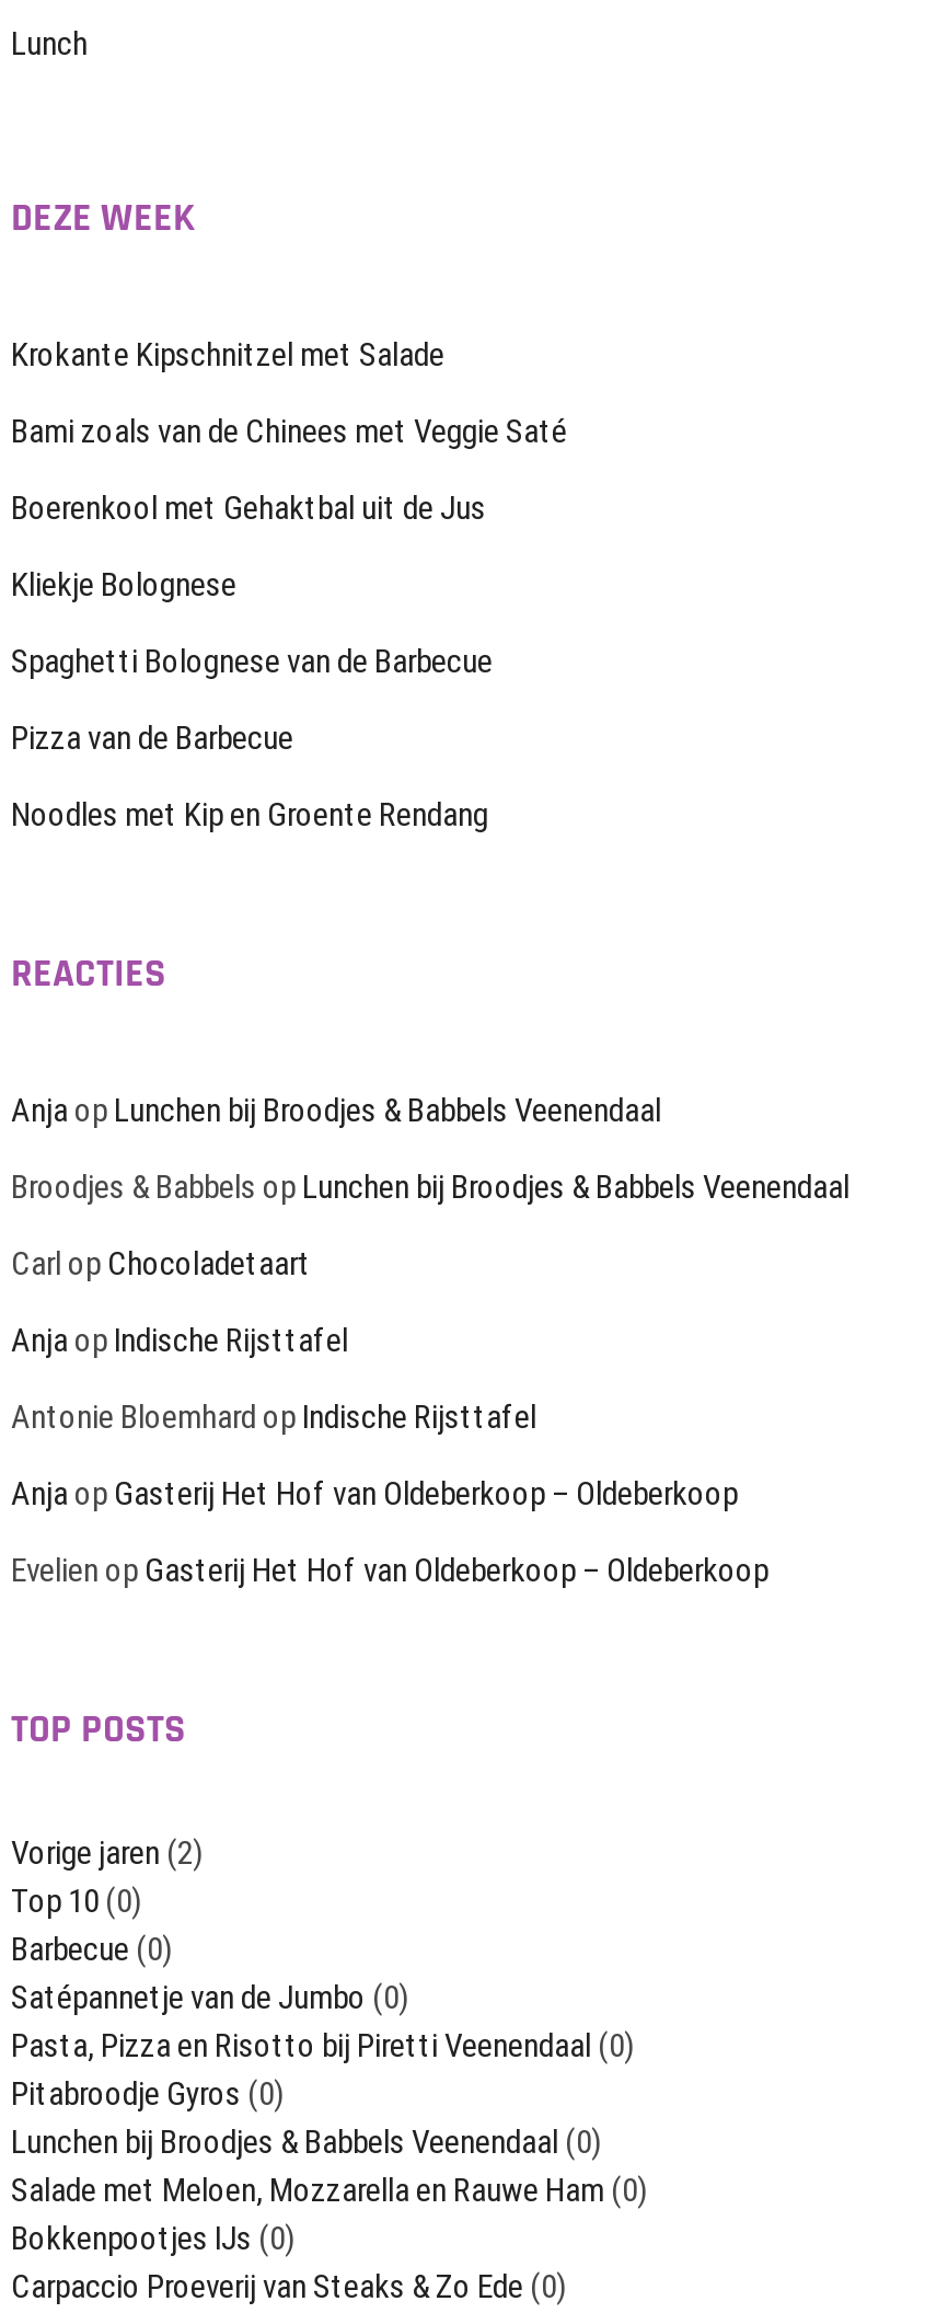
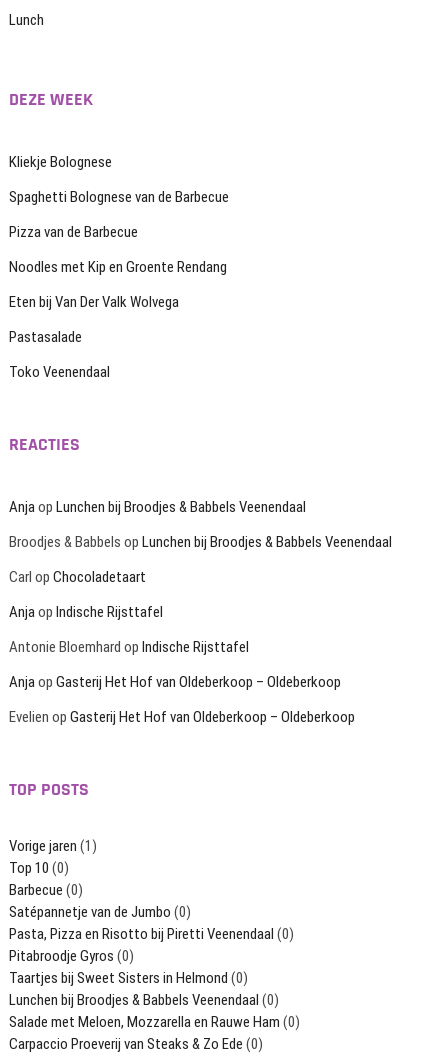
- Krokante Kipschnitzel met Salade
- Bami zoals van de Chinees met Veggie Saté
- Boerenkool met Gehaktbal uit de Jus

moved up: Kliekje Bolognese | Spaghetti Bolognese van de Barbecue | Pizza van de Barbecue | Noodles met Kip en Groente Rendang

+ Eten bij Van Der Valk Wolvega
+ Pastasalade
+ Toko Veenendaal

- Vorige jaren (2)
+ Vorige jaren (1)

+ Taartjes bij Sweet Sisters in Helmond (0)

moved down: Lunchen bij Broodjes & Babbels Veenendaal (0) | Salade met Meloen, Mozzarella en Rauwe Ham (0)

- Bokkenpootjes IJs (0)
